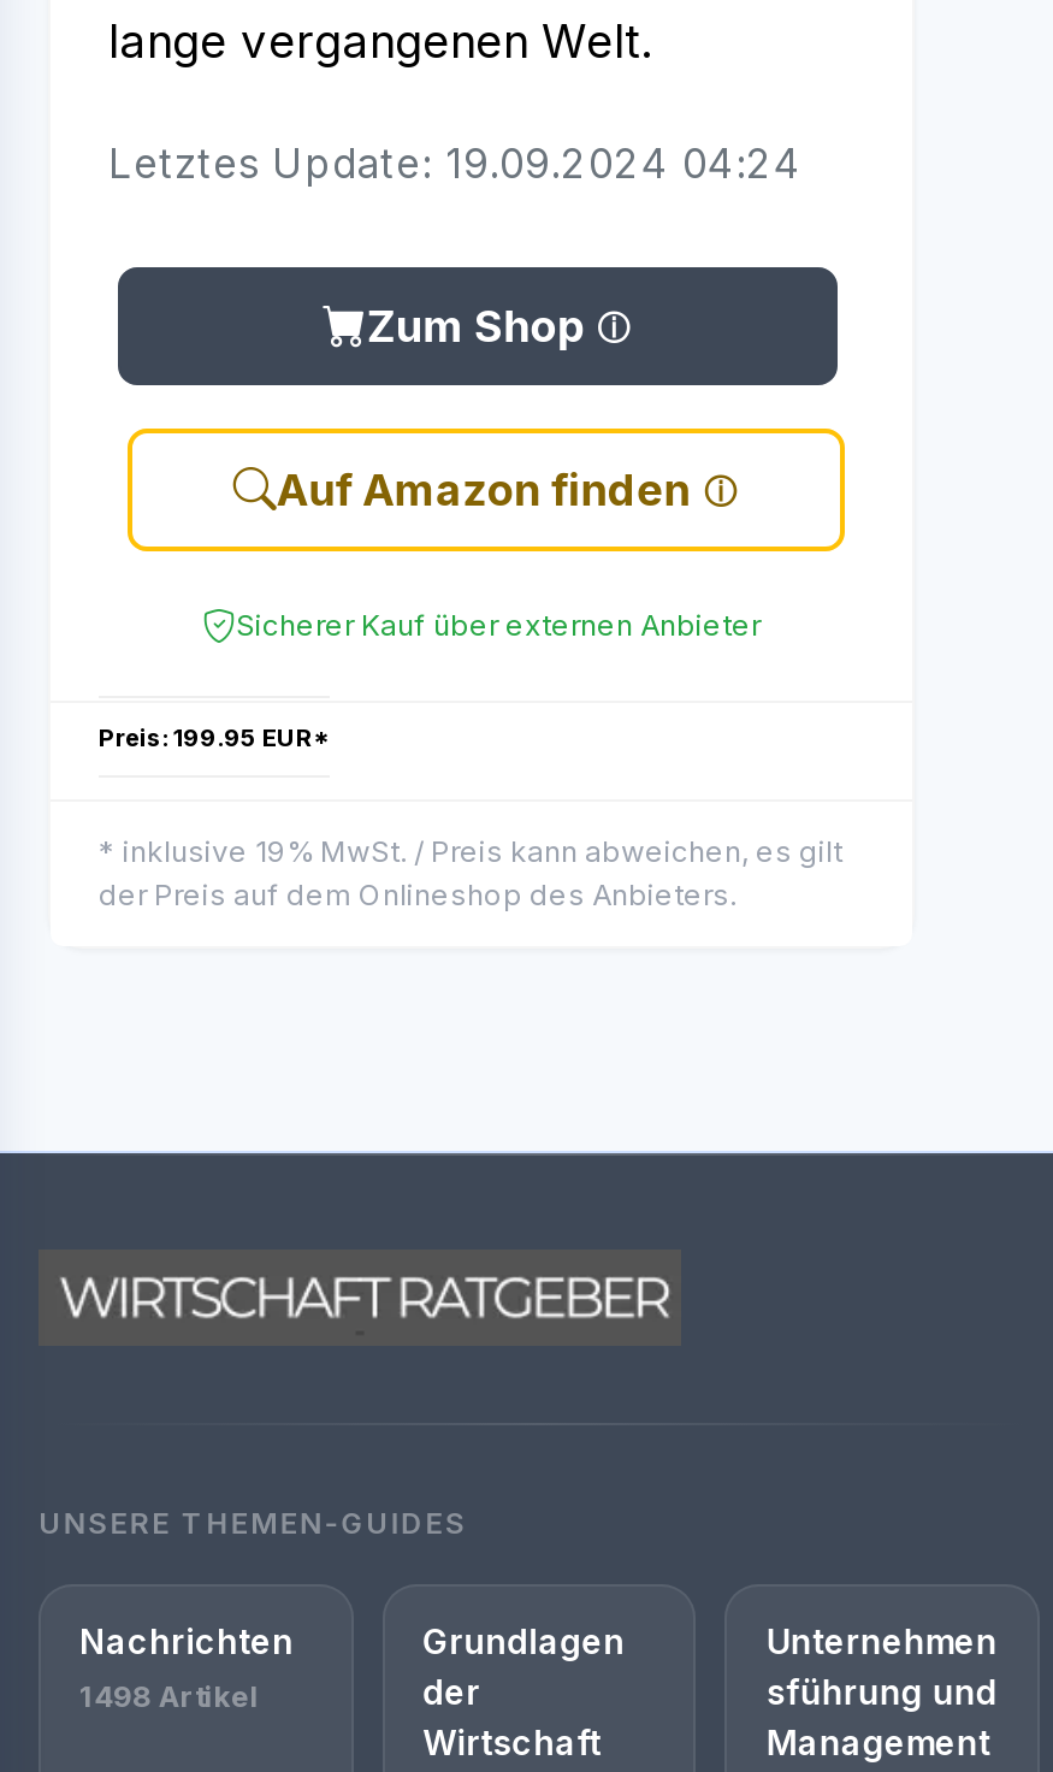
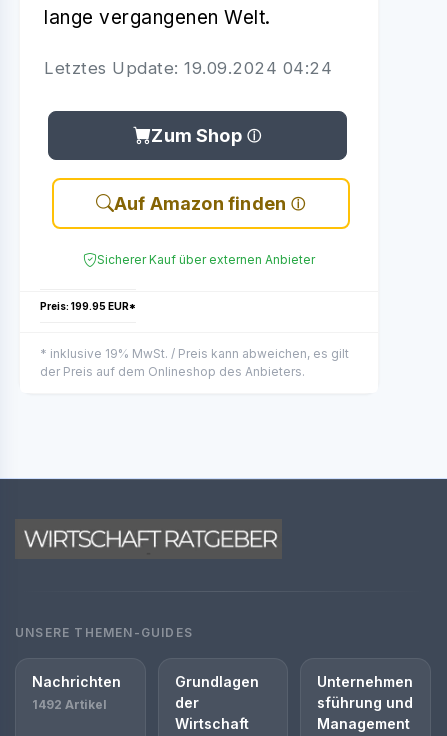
- 1498 Artikel
+ 1492 Artikel
